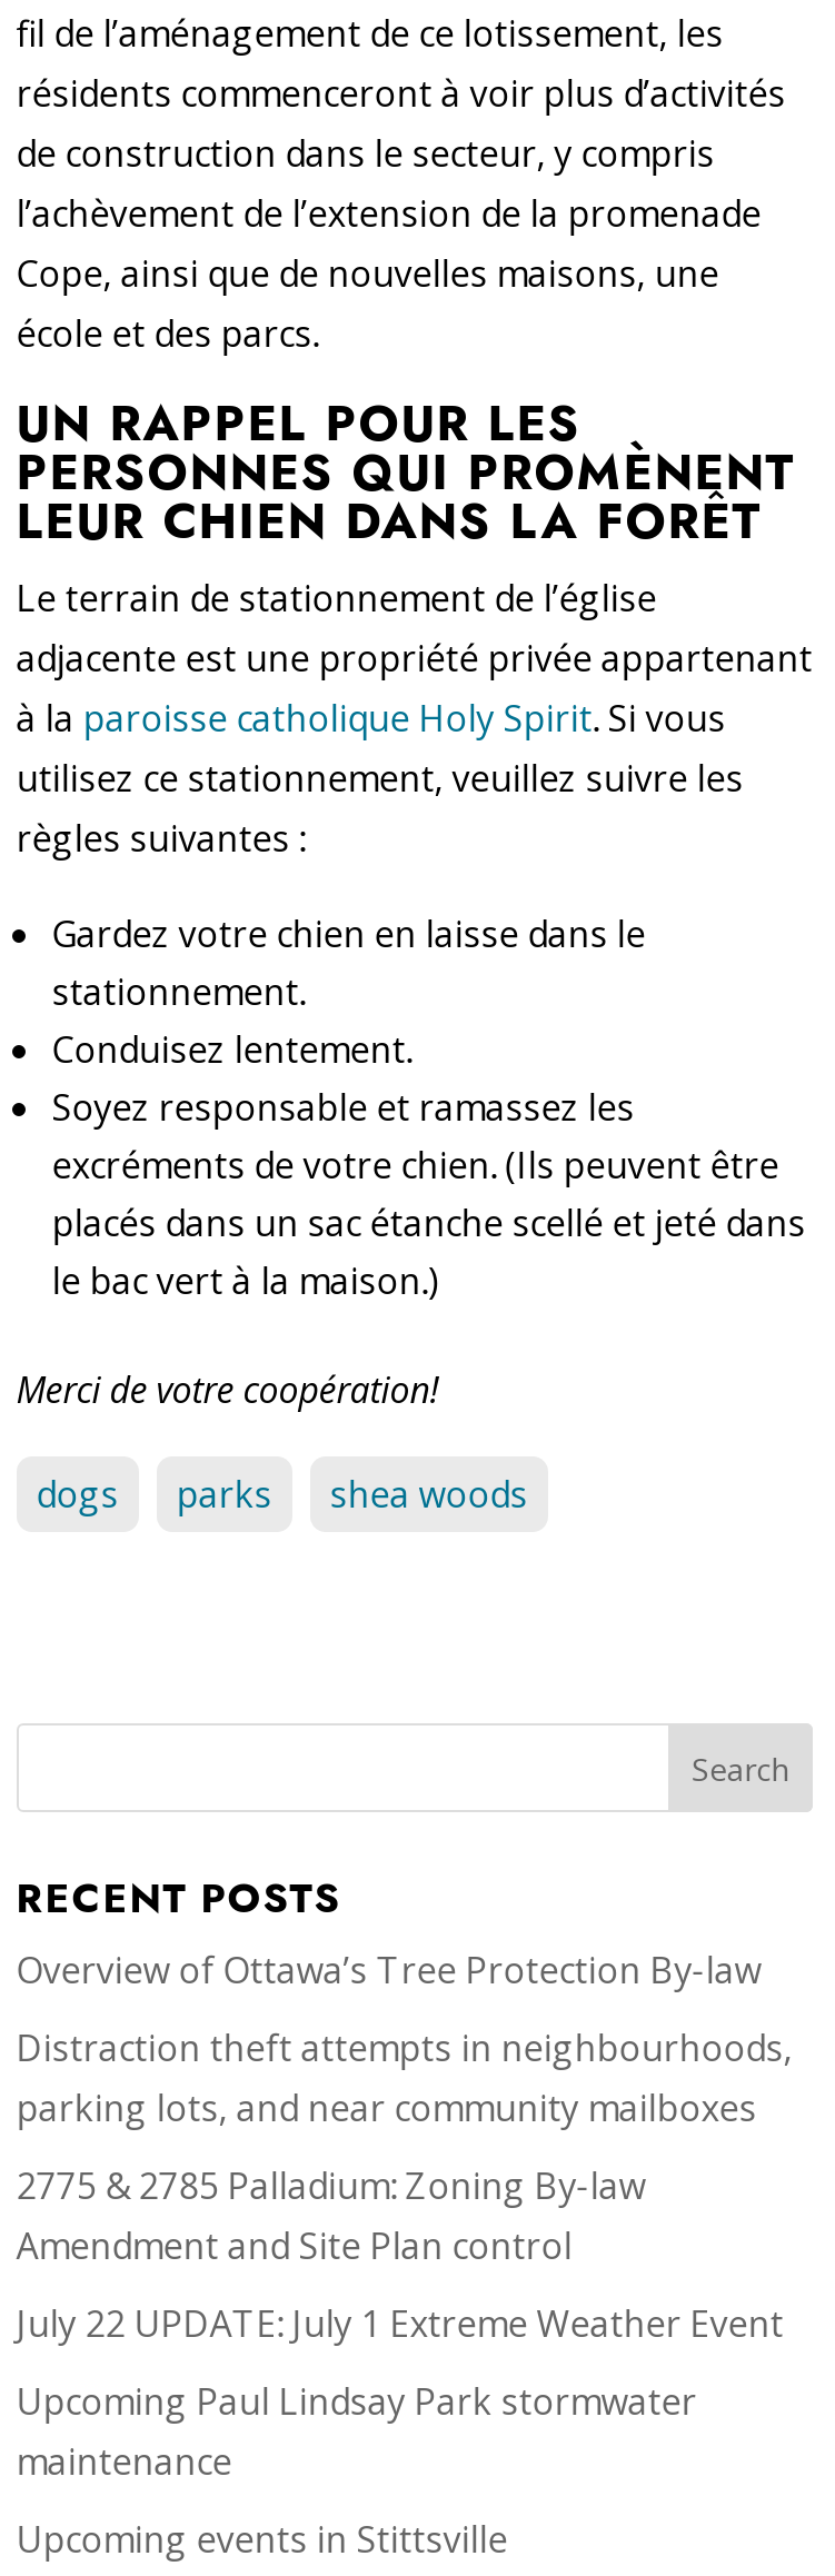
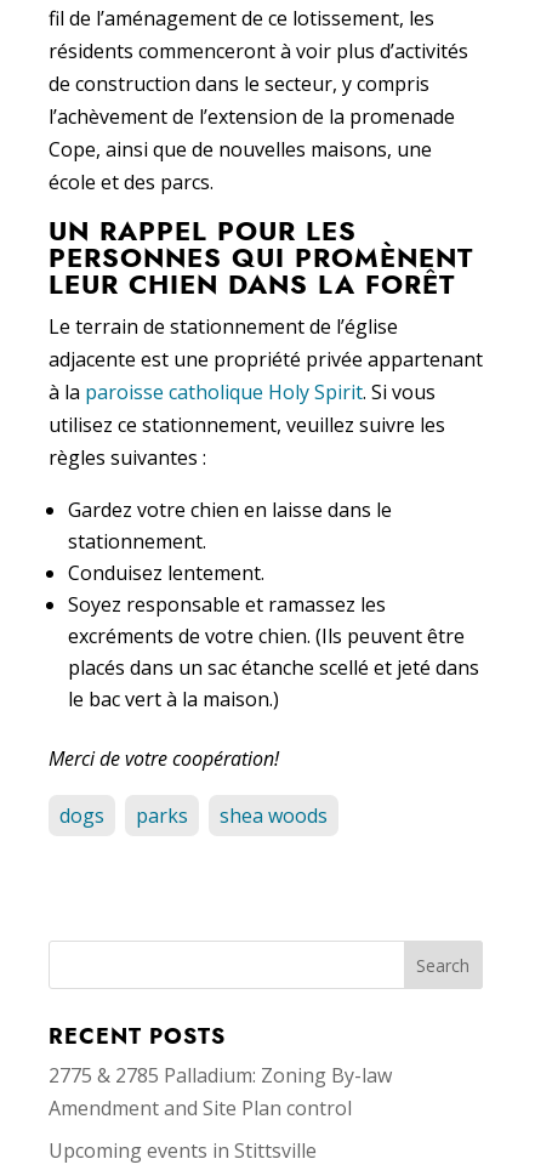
- Overview of Ottawa’s Tree Protection By-law
- Distraction theft attempts in neighbourhoods,
- parking lots, and near community mailboxes

- July 22 UPDATE: July 1 Extreme Weather Event
- Upcoming Paul Lindsay Park stormwater
- maintenance
